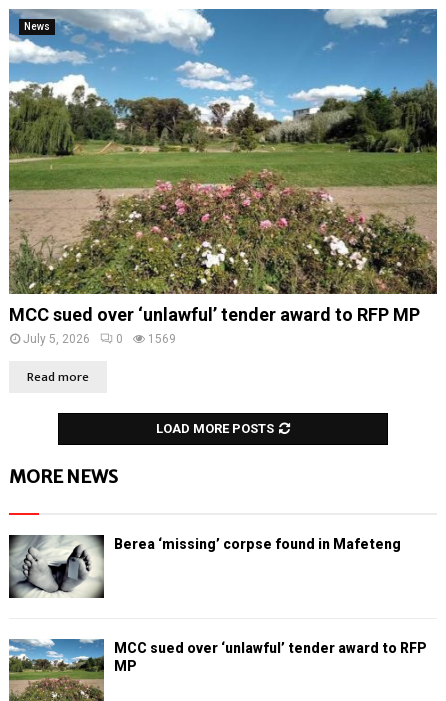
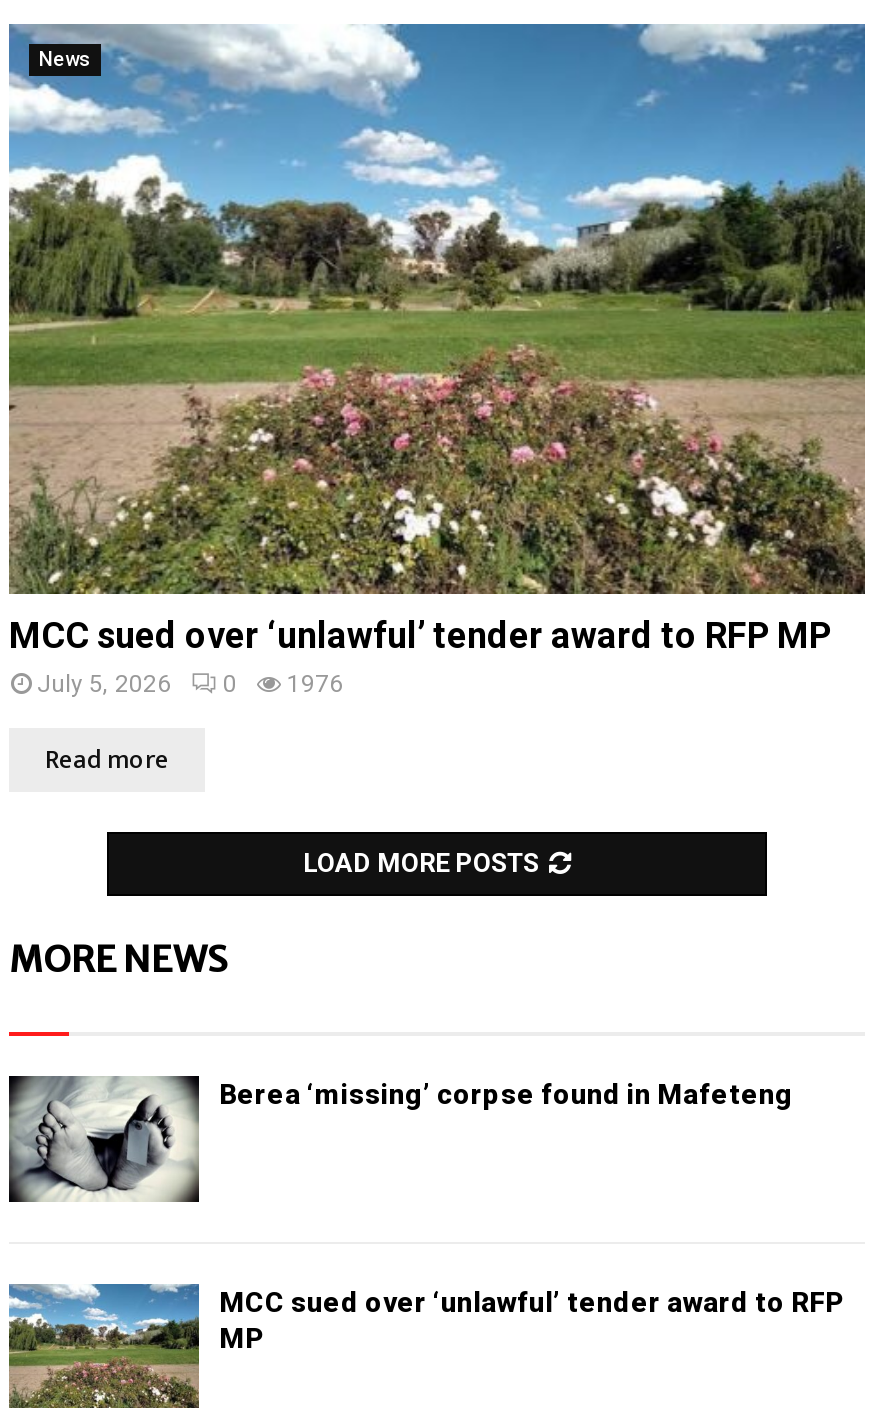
- July 5, 2026 0 1569
+ July 5, 2026 0 1976
